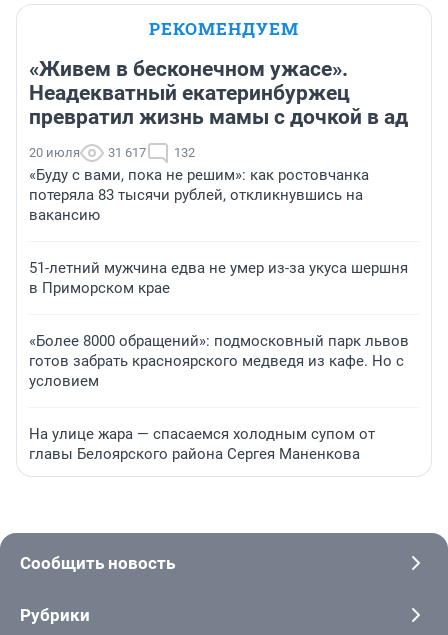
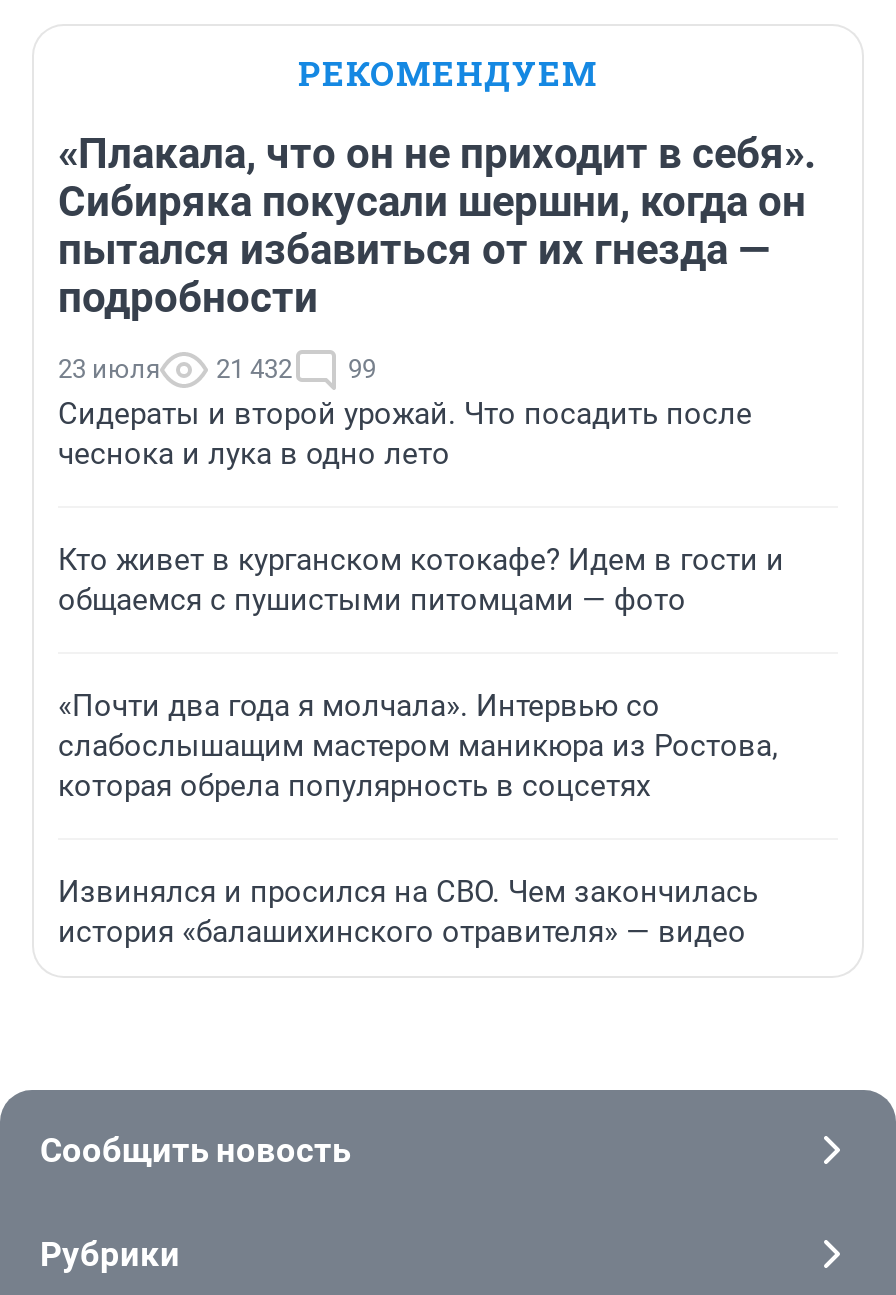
- «Живем в бесконечном ужасе».
- Неадекватный екатеринбуржец
- превратил жизнь мамы с дочкой в ад
+ «Плакала, что он не приходит в себя».
+ Сибиряка покусали шершни, когда он
+ пытался избавиться от их гнезда —
+ подробности

- 20 июля
- 31 617
- 132
- «Буду с вами, пока не решим»: как ростовчанка
- потеряла 83 тысячи рублей, откликнувшись на
- вакансию
+ 23 июля
+ 21 432
+ 99
+ Сидераты и второй урожай. Что посадить после
+ чеснока и лука в одно лето

- 51-летний мужчина едва не умер из-за укуса шершня
- в Приморском крае
+ Кто живет в курганском котокафе? Идем в гости и
+ общаемся с пушистыми питомцами — фото

- «Более 8000 обращений»: подмосковный парк львов
- готов забрать красноярского медведя из кафе. Но с
- условием
+ «Почти два года я молчала». Интервью со
+ слабослышащим мастером маникюра из Ростова,
+ которая обрела популярность в соцсетях

- На улице жара — спасаемся холодным супом от
- главы Белоярского района Сергея Маненкова
+ Извинялся и просился на СВО. Чем закончилась
+ история «балашихинского отравителя» — видео
